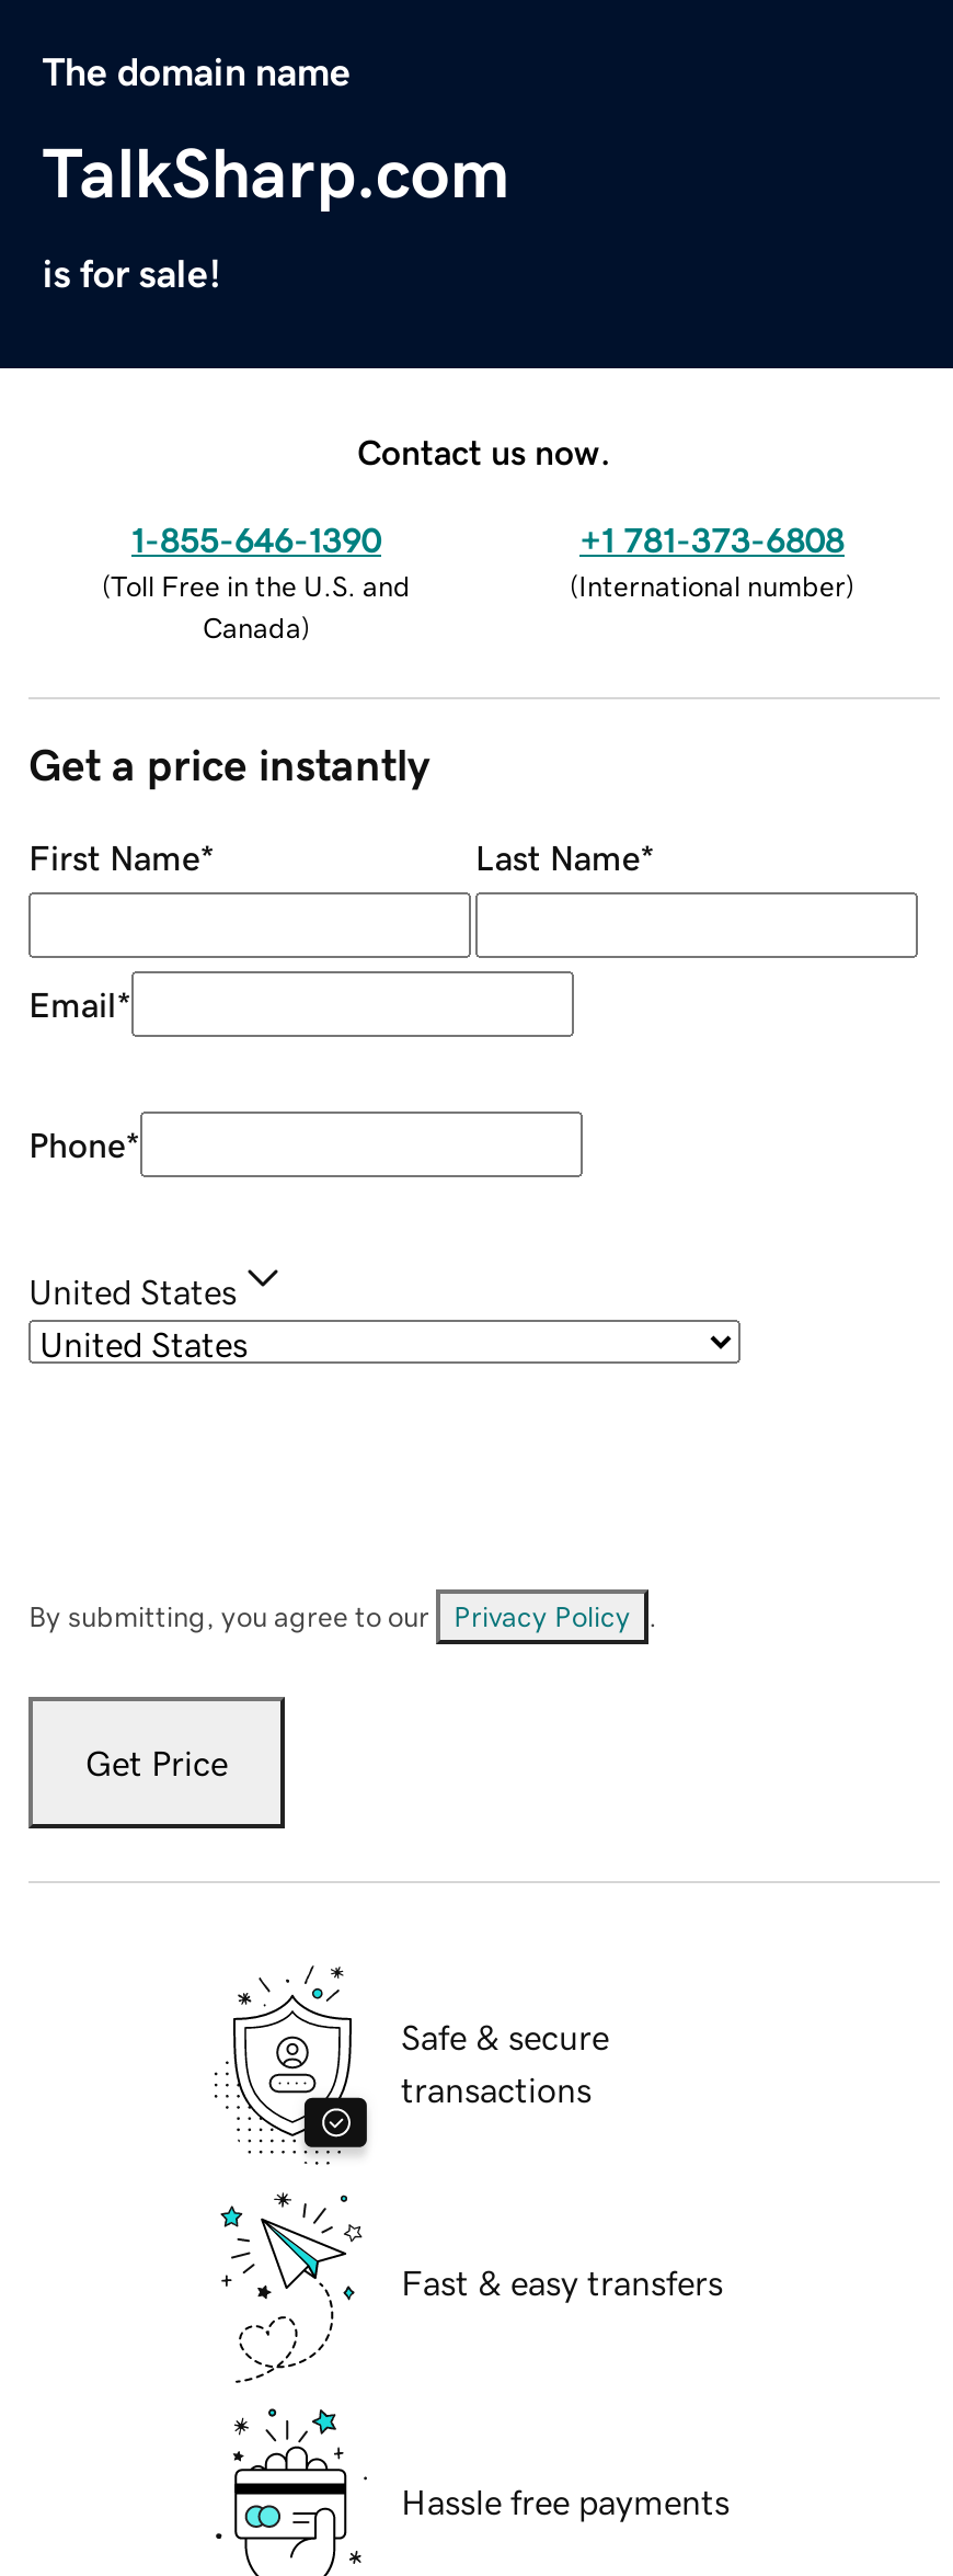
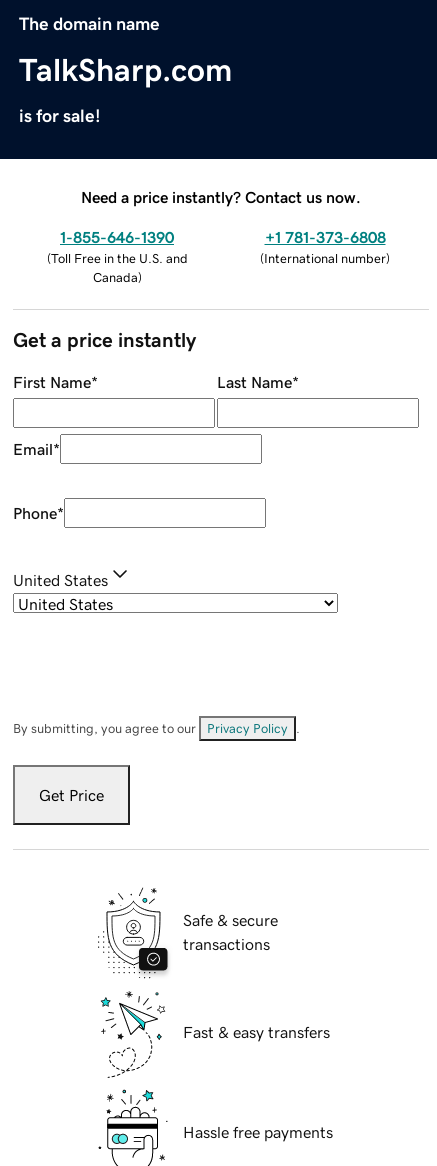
- Contact us now.
+ Need a price instantly? Contact us now.
